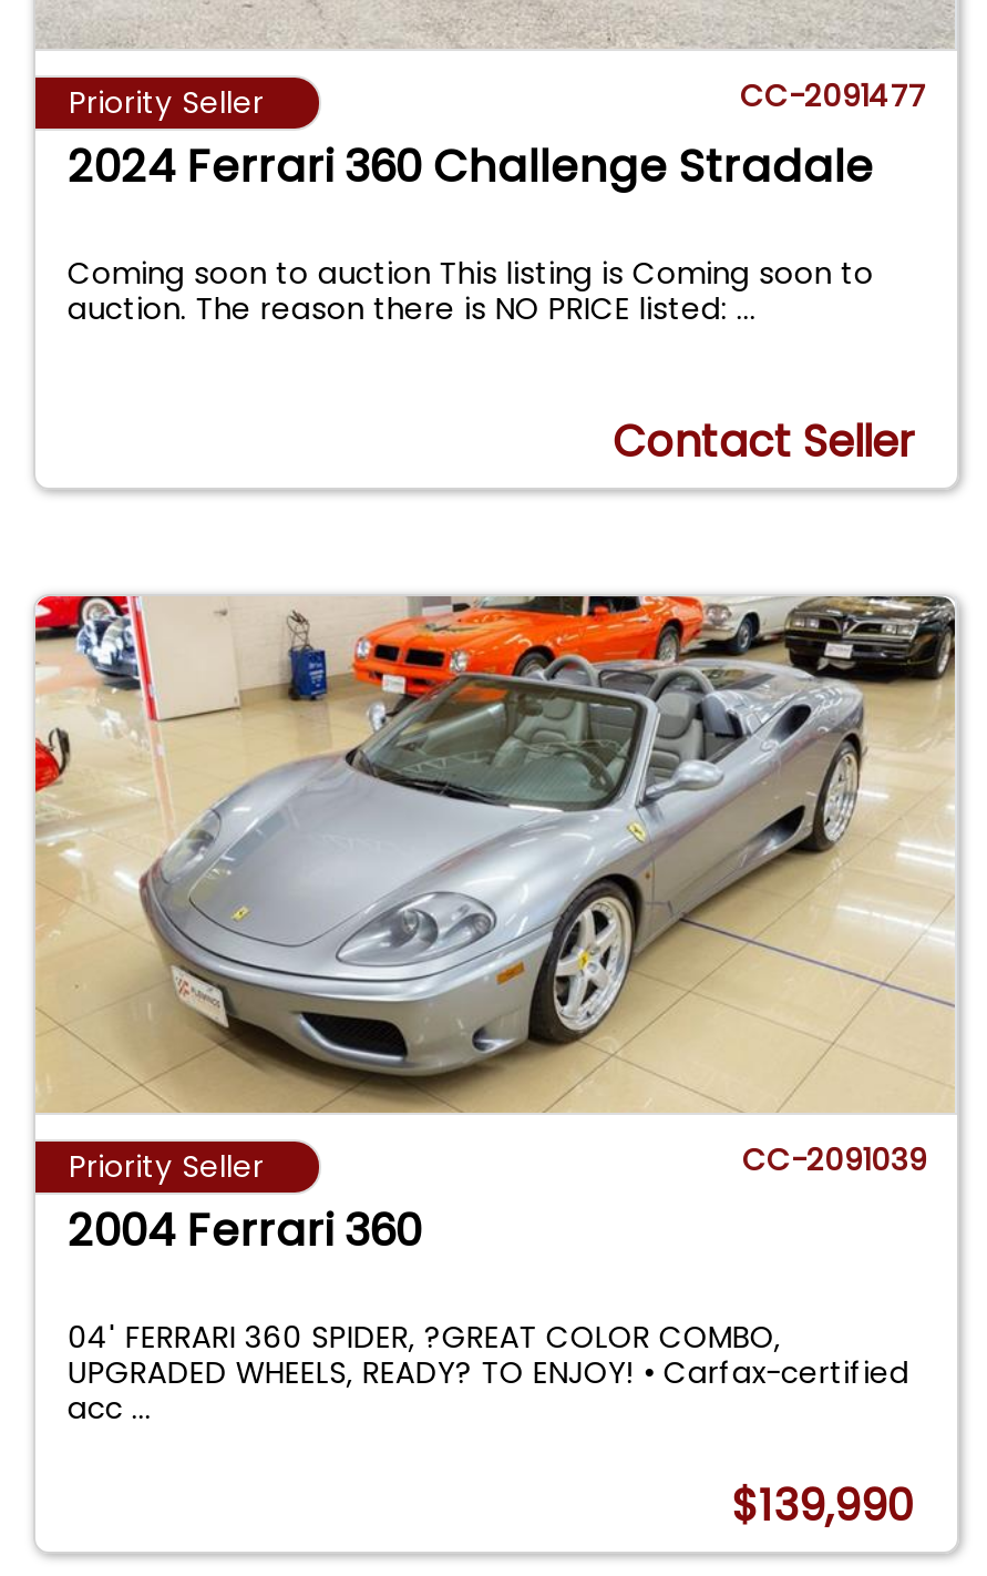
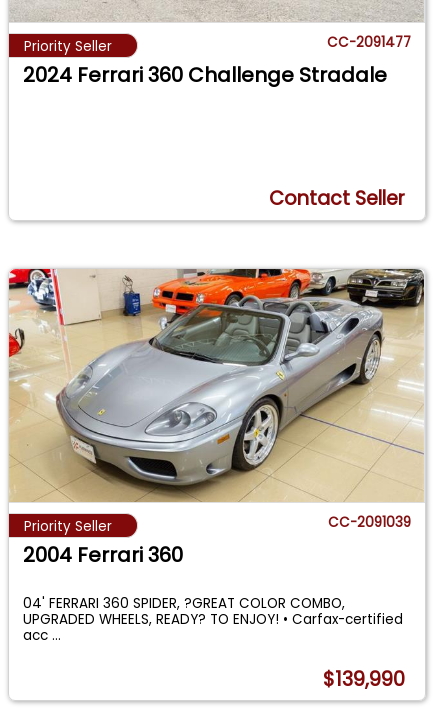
- Coming soon to auction This listing is Coming soon to
- auction. The reason there is NO PRICE listed:...
